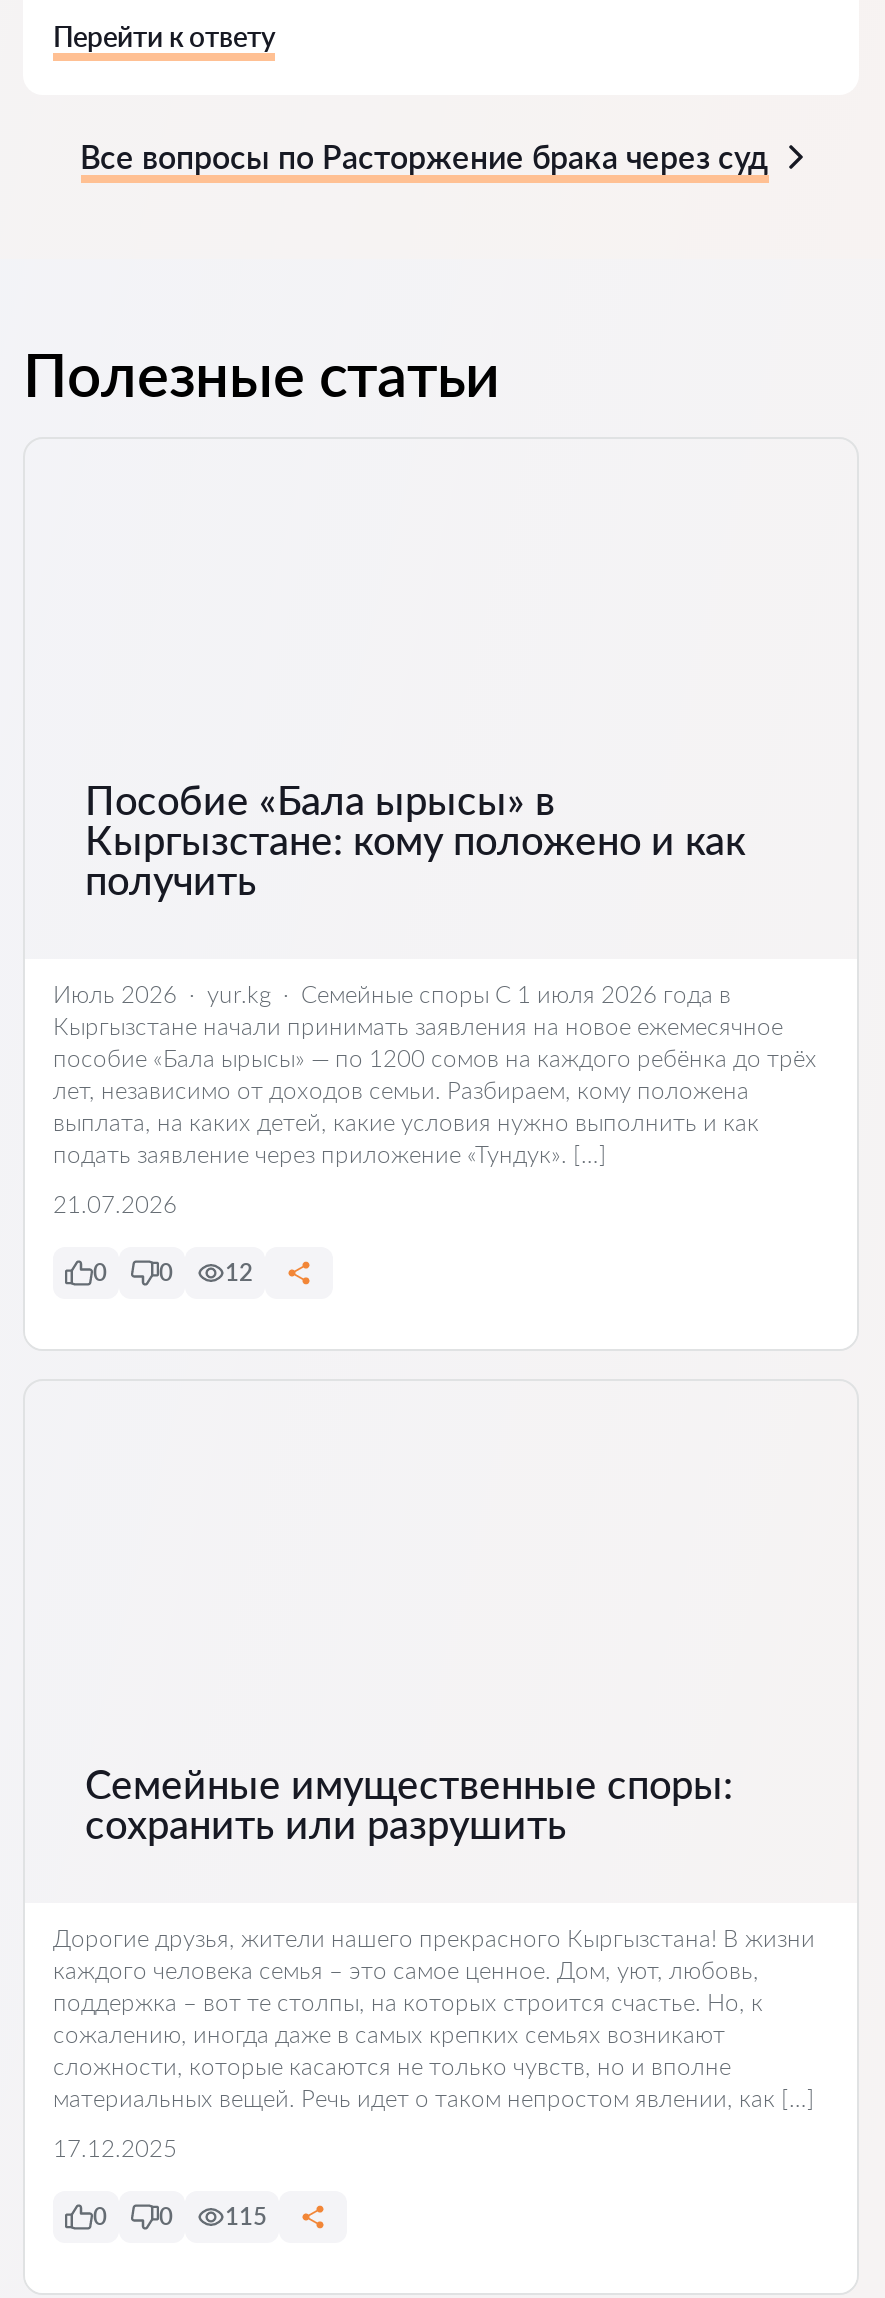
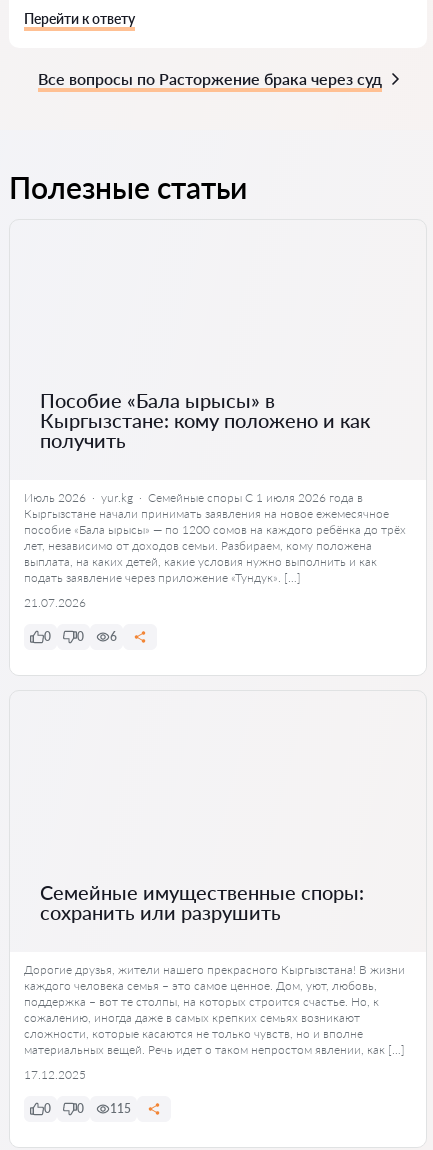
- 12
+ 6
